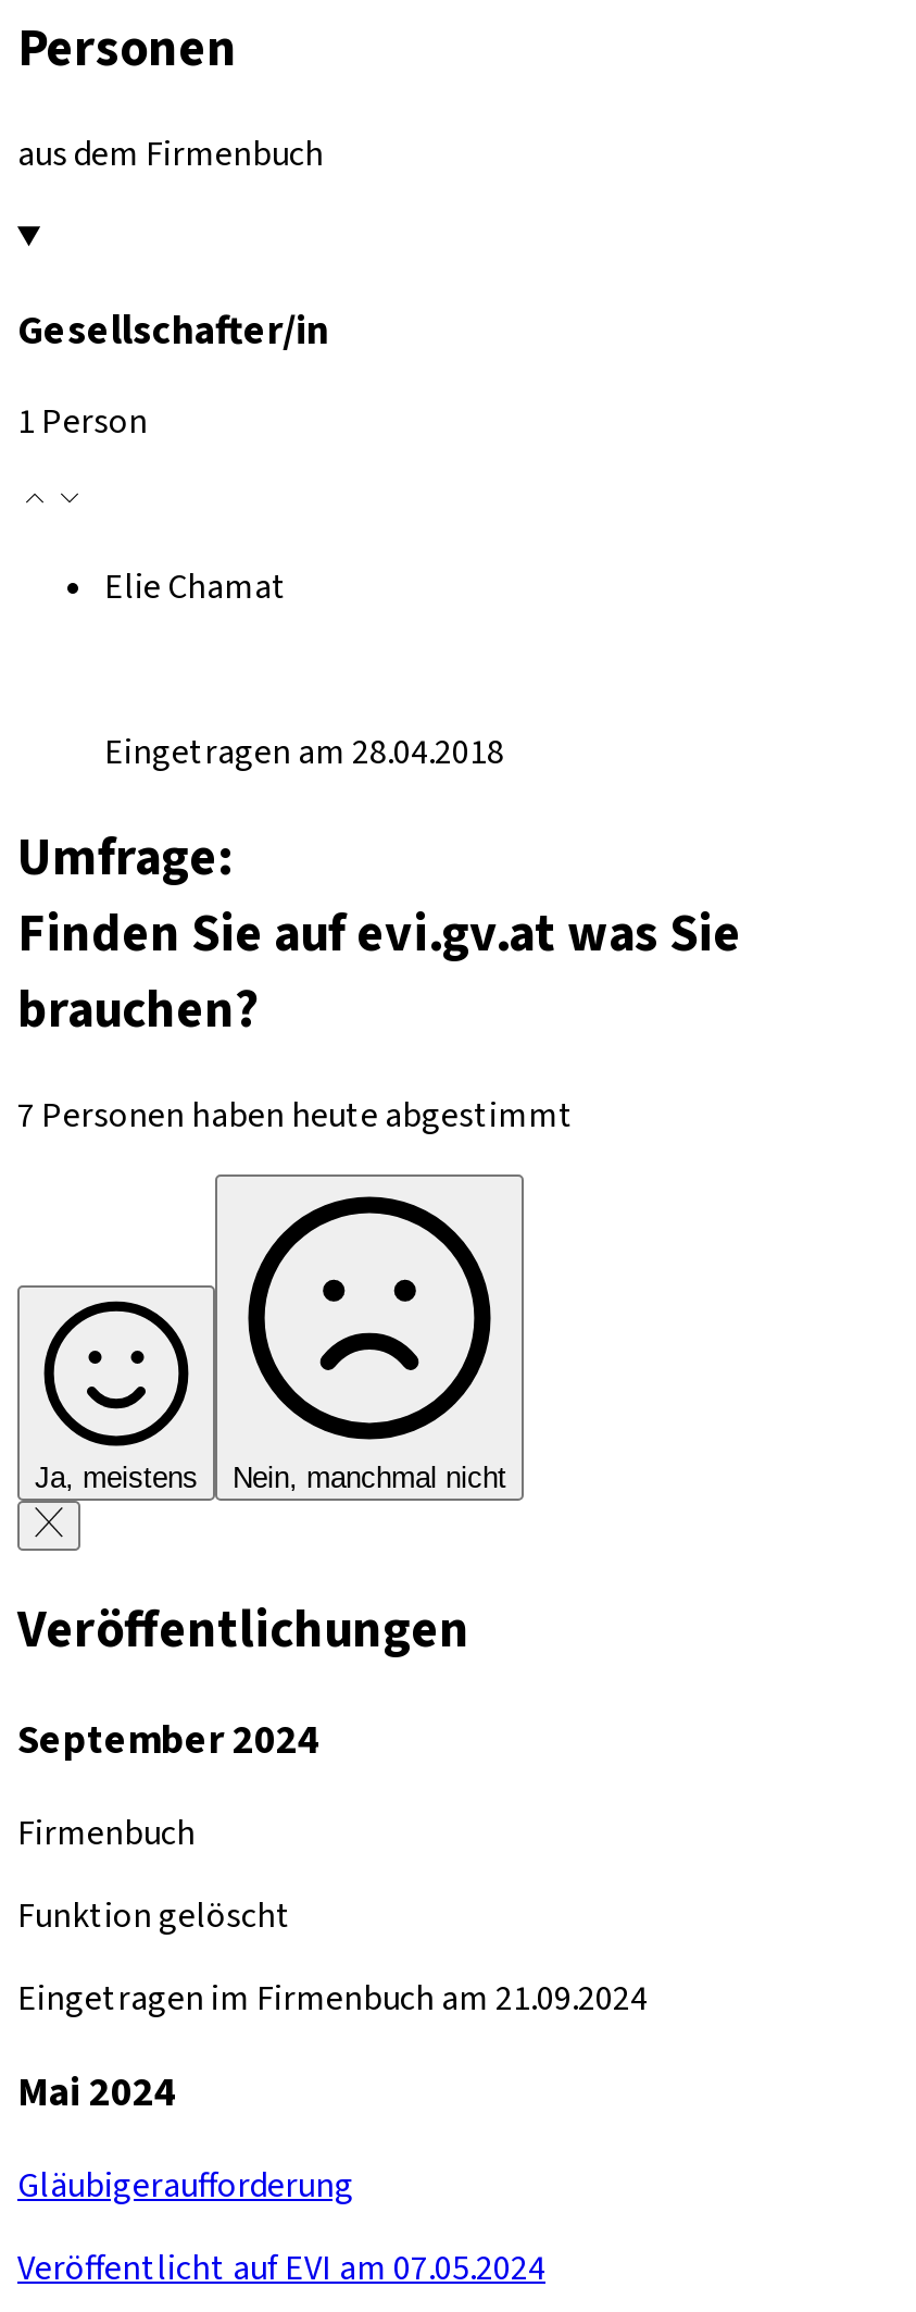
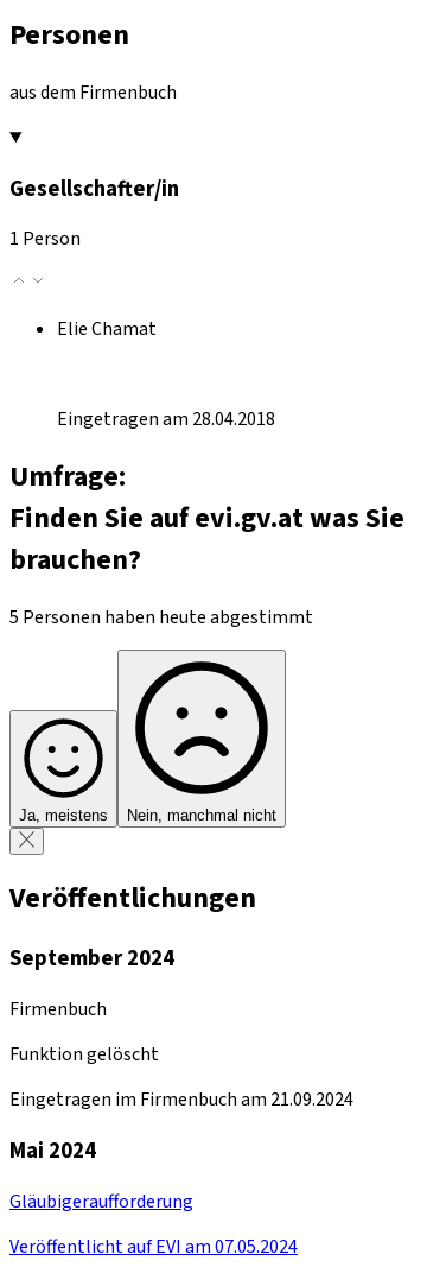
- 7 Personen haben heute abgestimmt
+ 5 Personen haben heute abgestimmt
